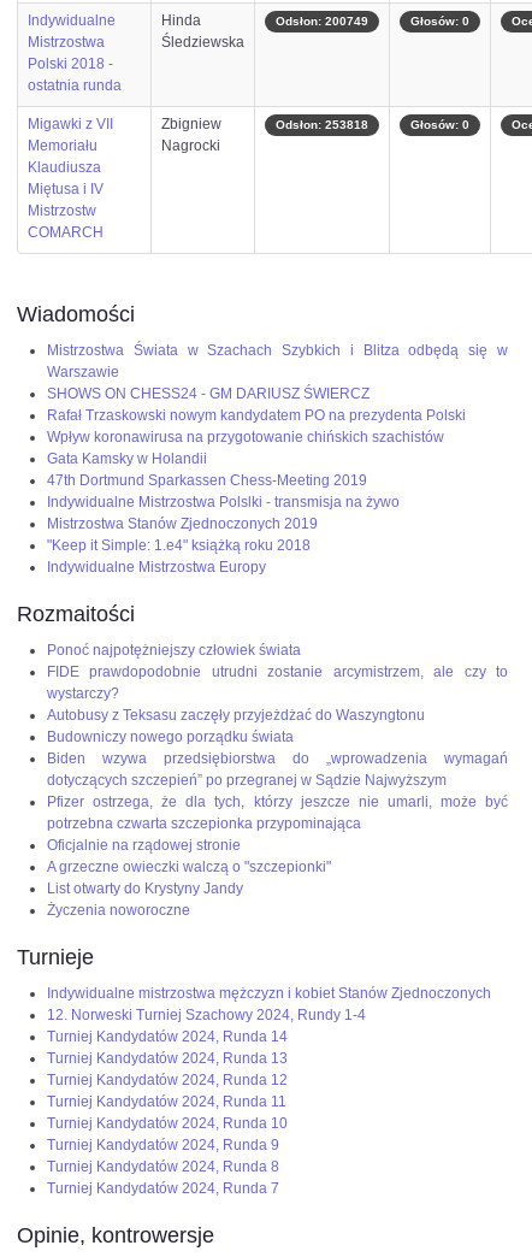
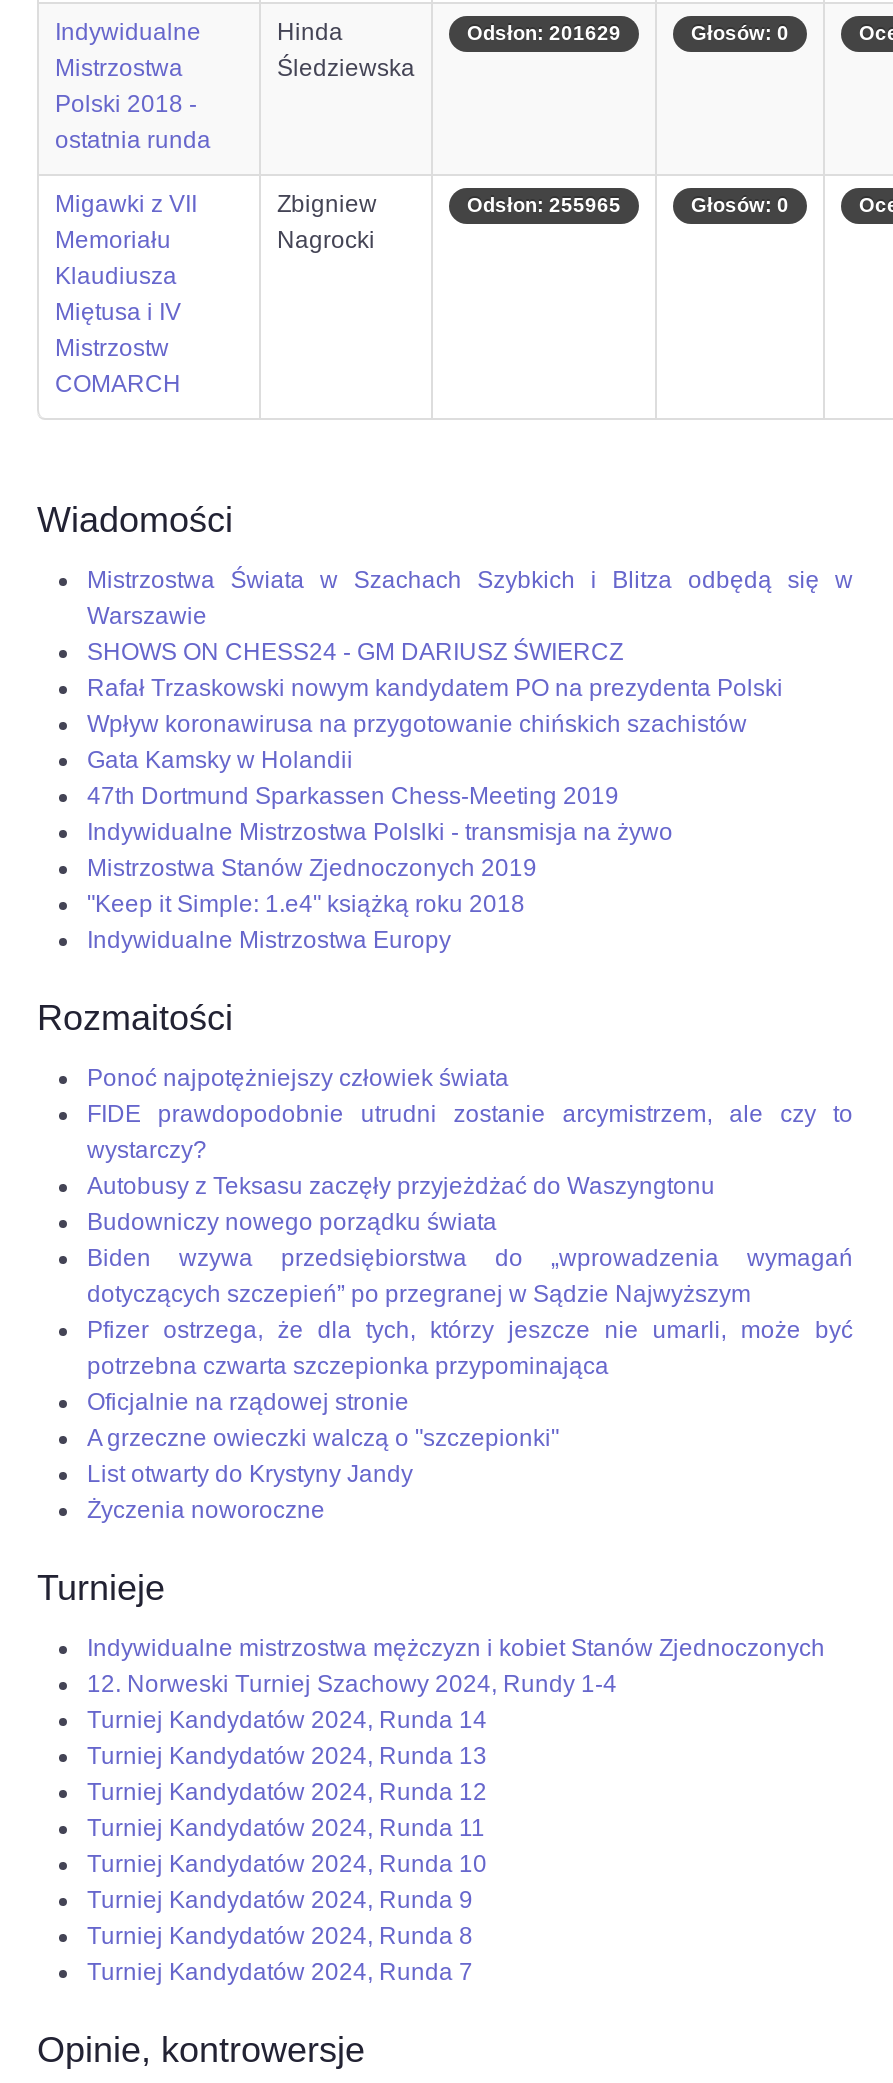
- Odsłon: 200749
+ Odsłon: 201629

- Odsłon: 253818
+ Odsłon: 255965
